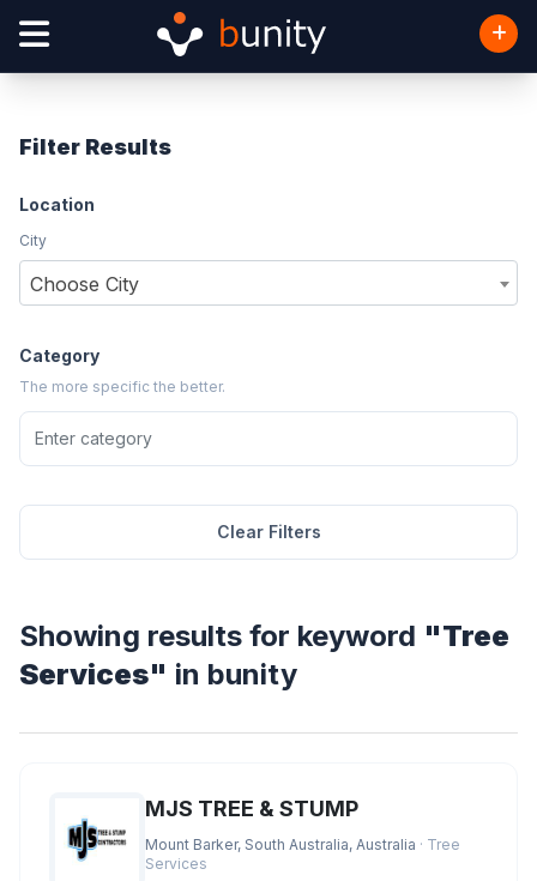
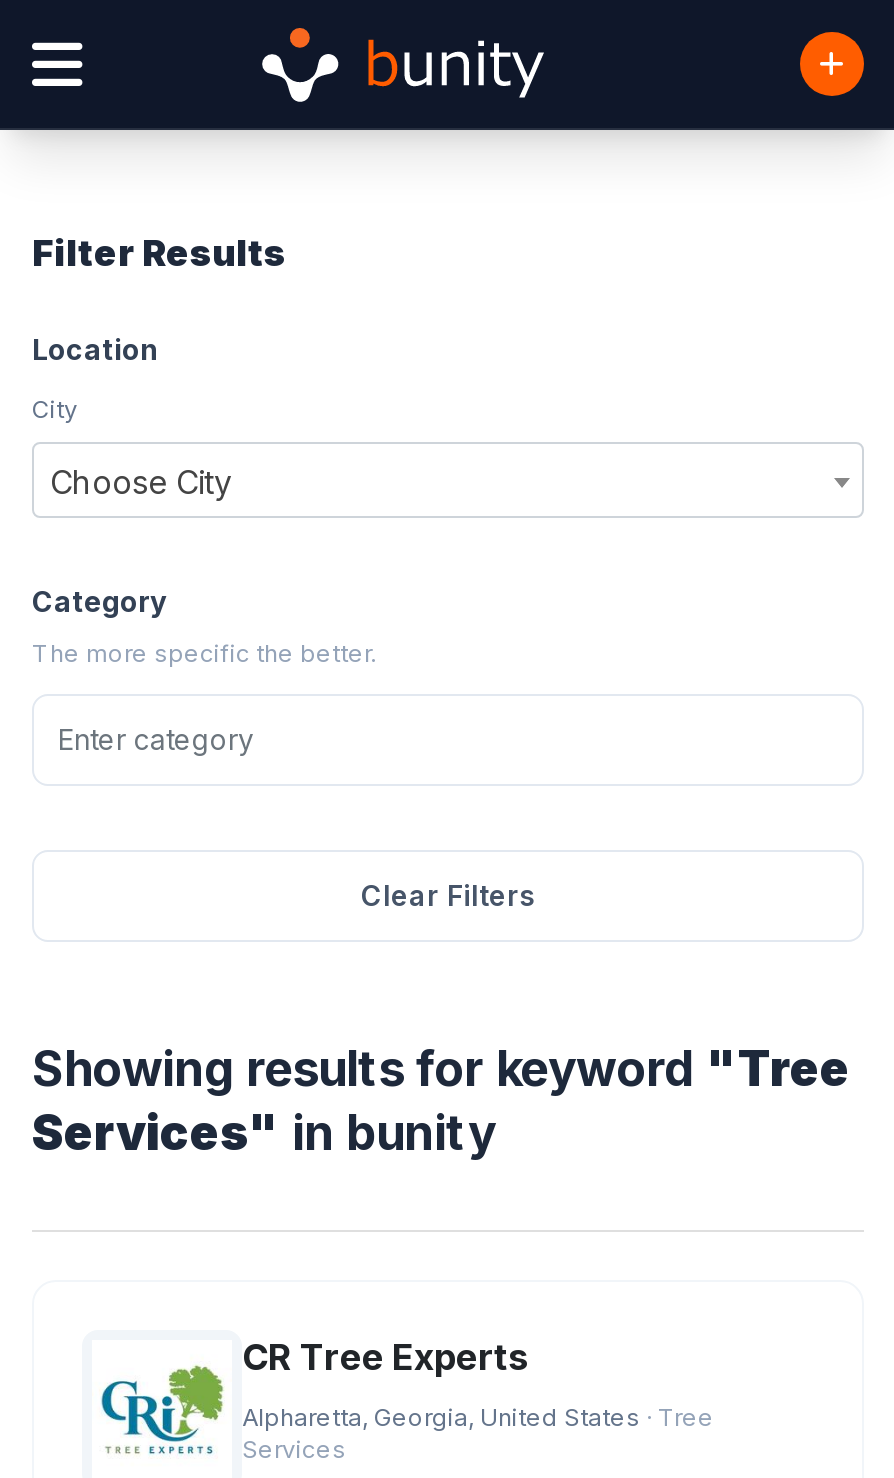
- [image]
- MJS TREE & STUMP
+ [image]
+ CR Tree Experts

- Mount Barker, South Australia, Australia · Tree
+ Alpharetta, Georgia, United States · Tree
